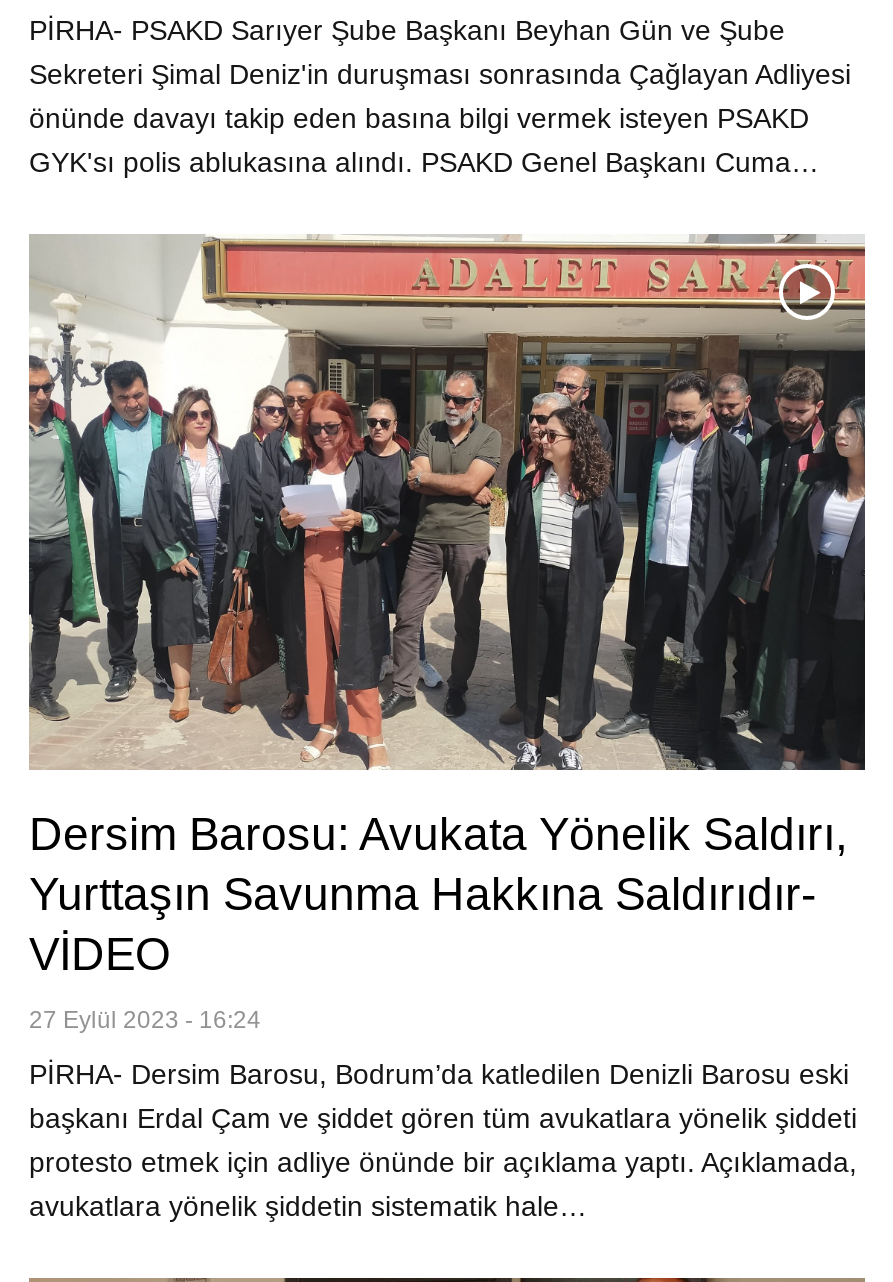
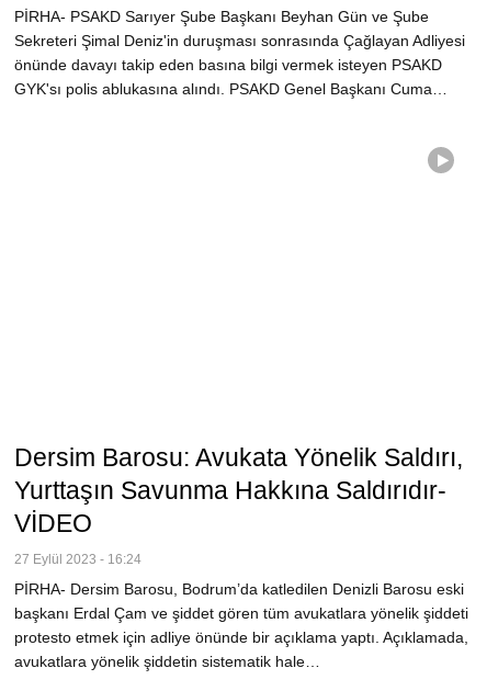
- [image]
